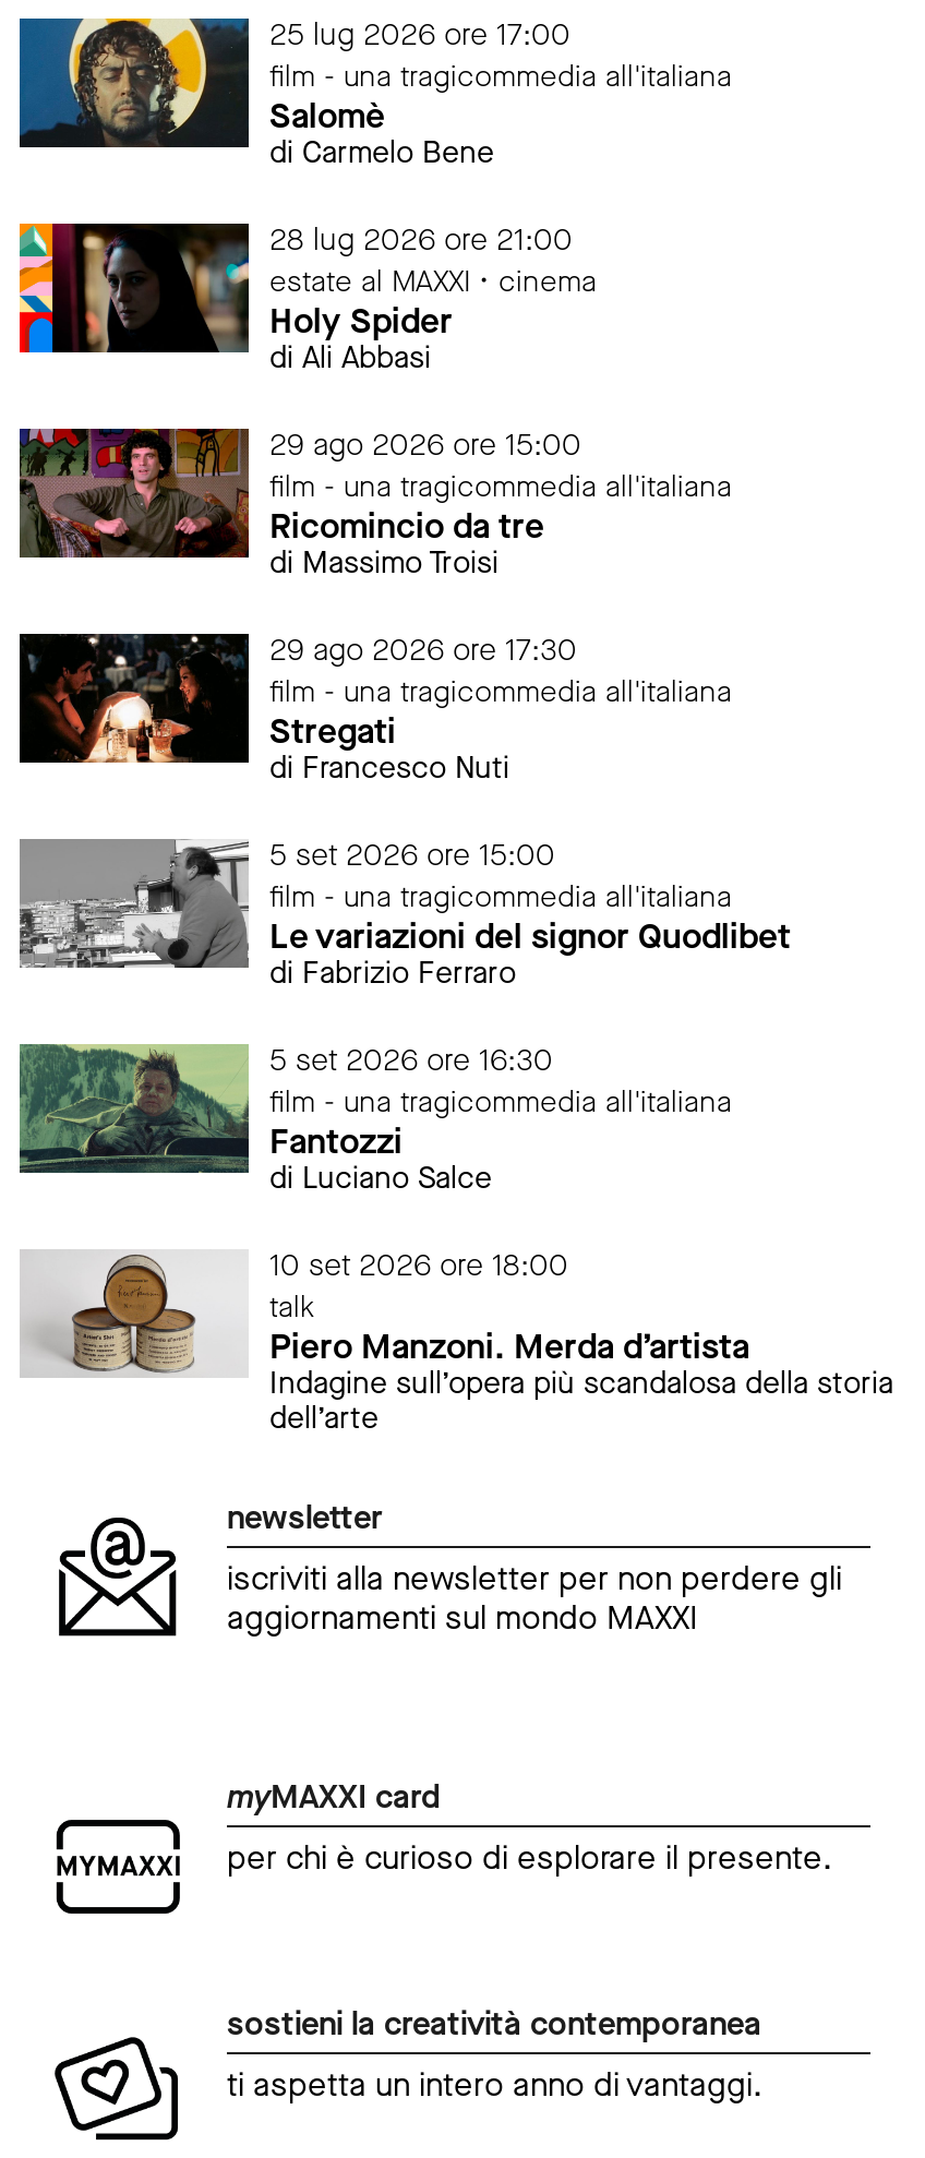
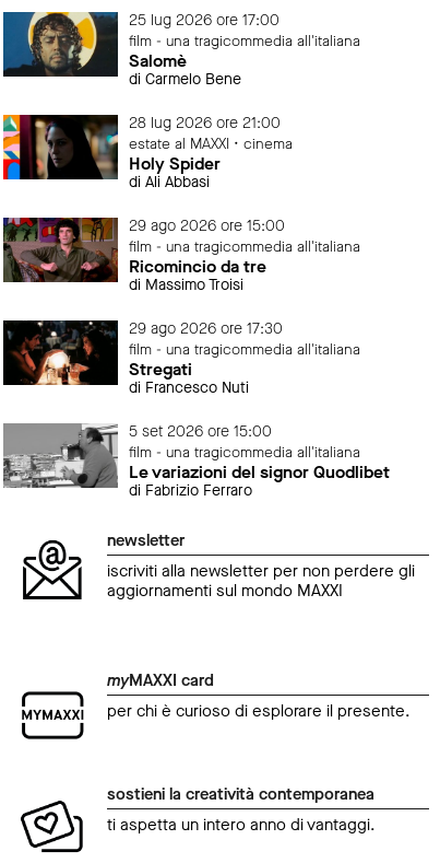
- [image]
- 5 set 2026 ore 16:30
- film - una tragicommedia all'italiana
- Fantozzi
- di Luciano Salce
- 10 set 2026 ore 18:00
- talk
- Piero Manzoni. Merda d’artista
- Indagine sull’opera più scandalosa della storia
- dell’arte

- [image]
